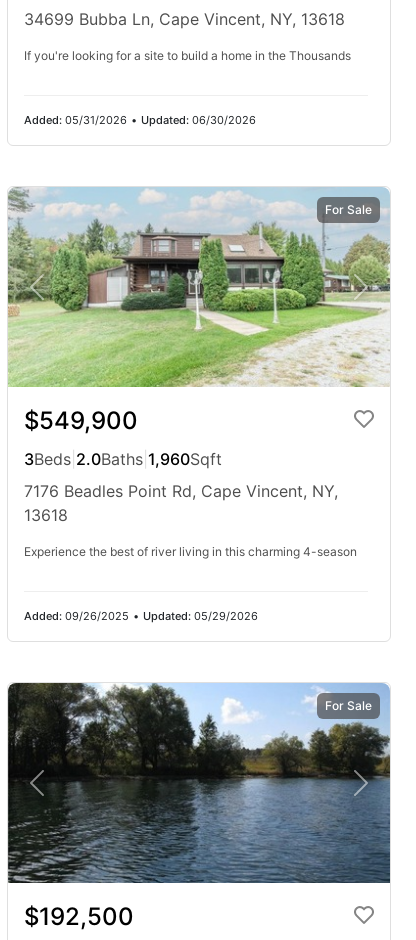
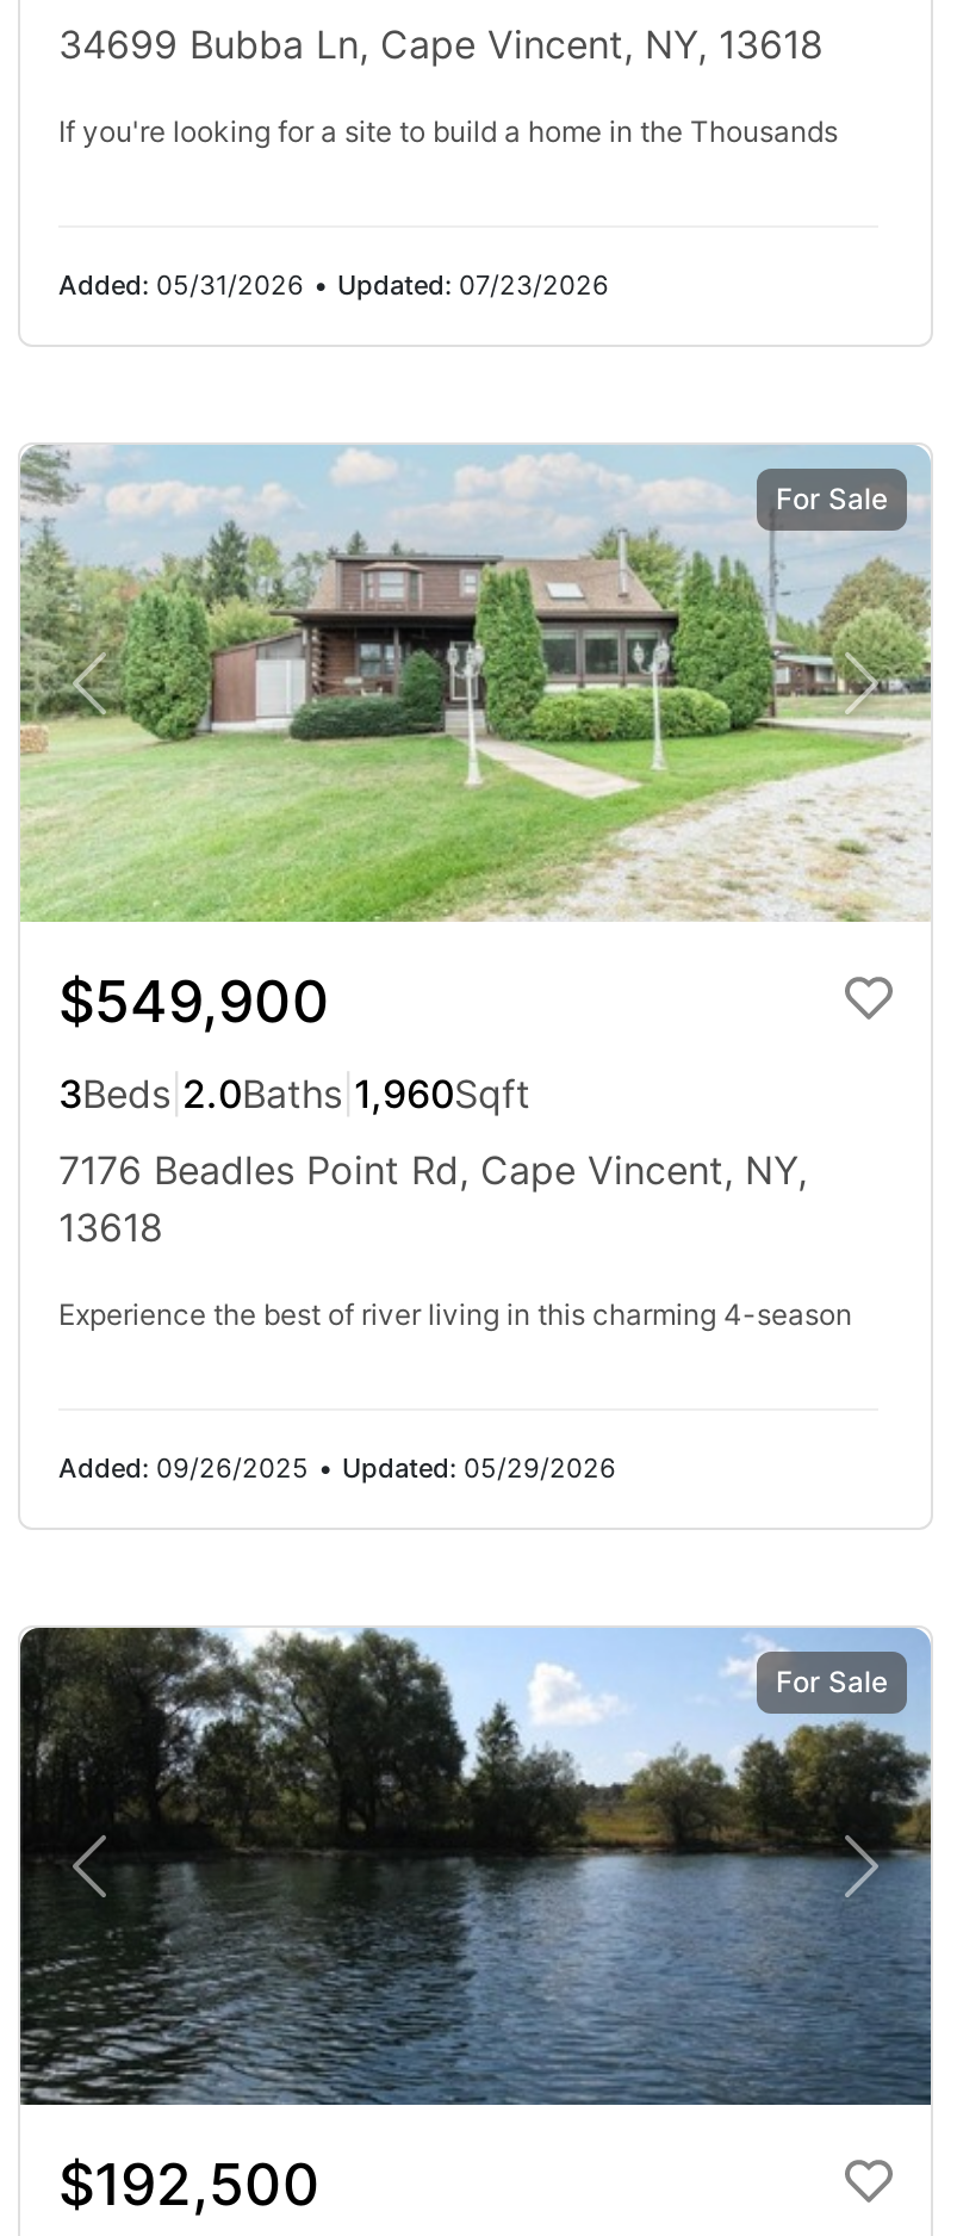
- Added: 05/31/2026 • Updated: 06/30/2026
+ Added: 05/31/2026 • Updated: 07/23/2026
